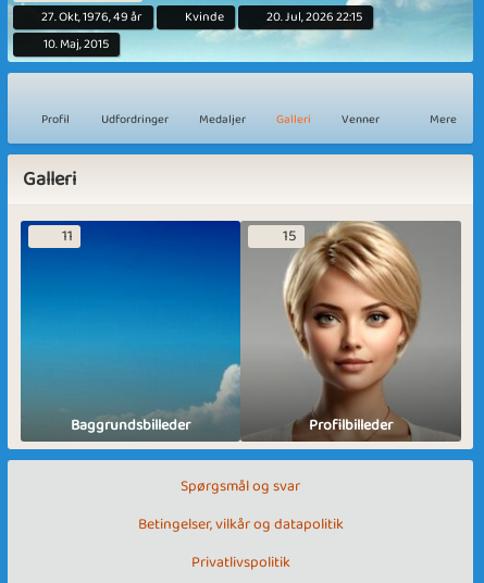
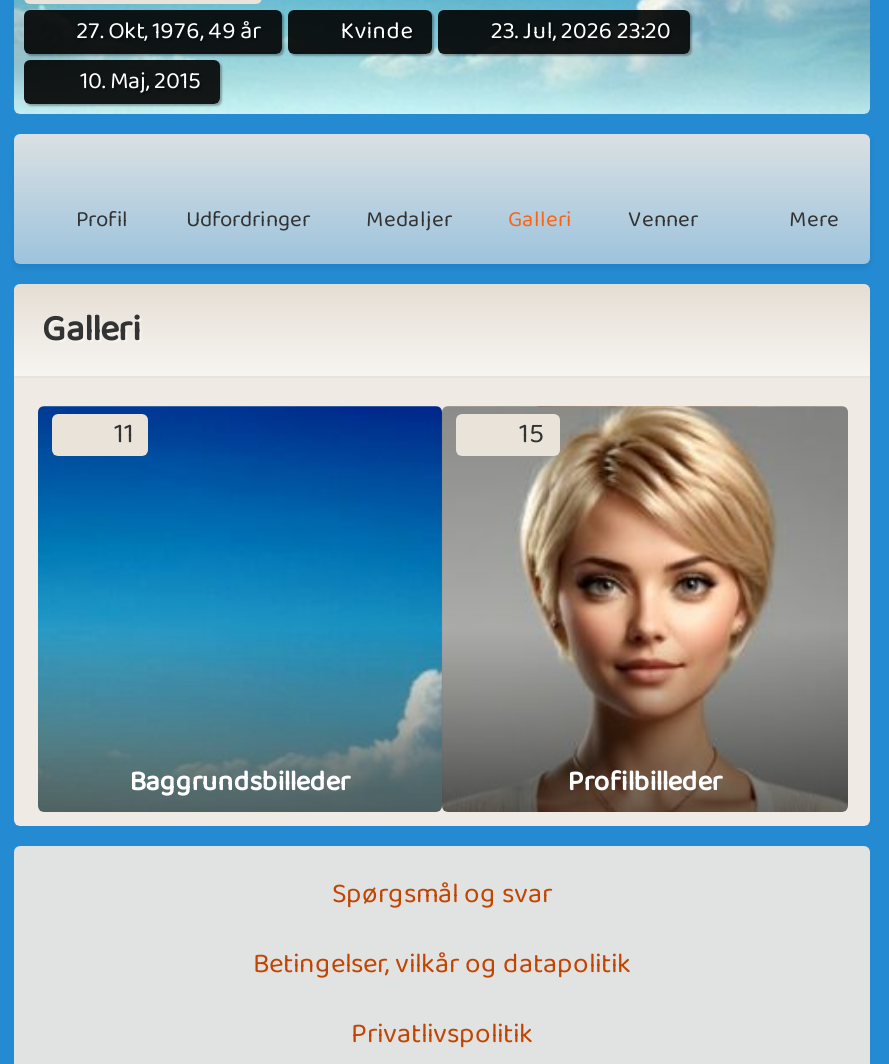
- 20. Jul, 2026 22:15
+ 23. Jul, 2026 23:20
